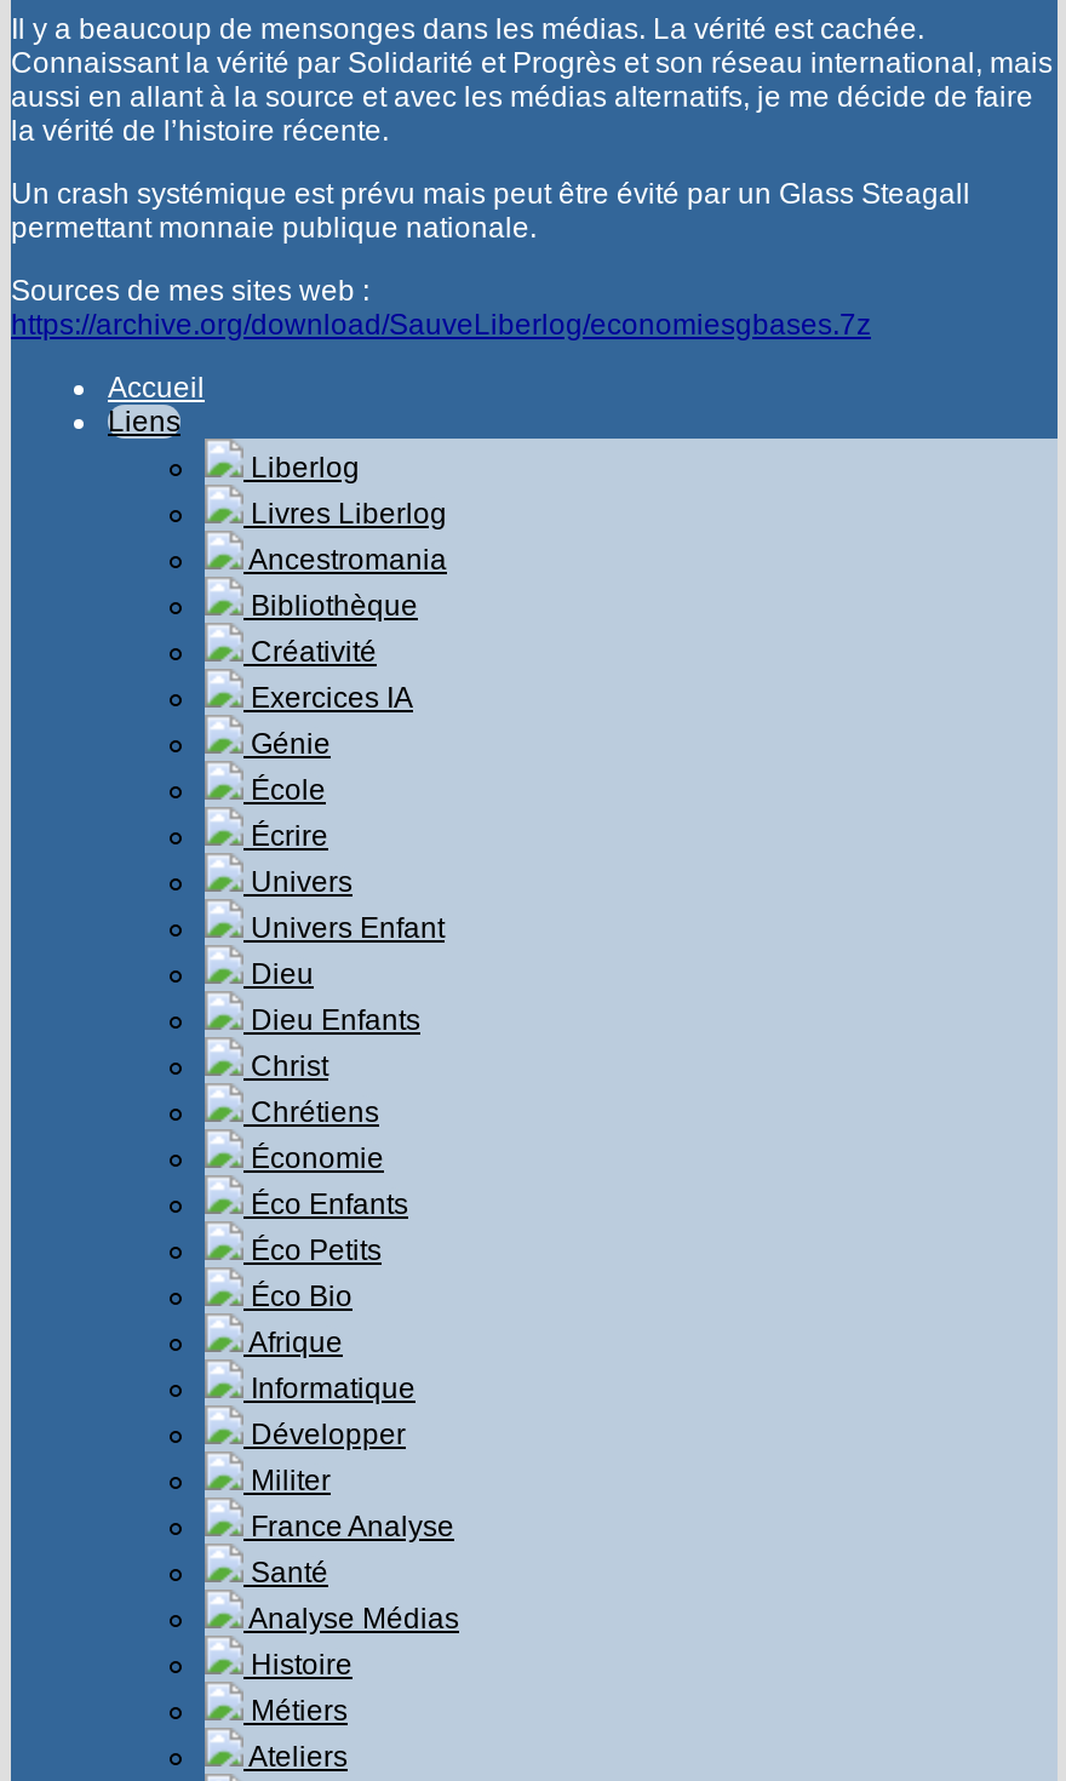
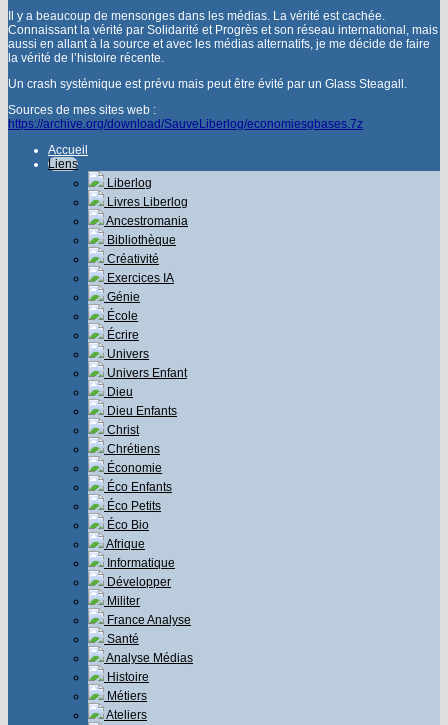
- Un crash systémique est prévu mais peut être évité par un Glass Steagall
- permettant monnaie publique nationale.
+ Un crash systémique est prévu mais peut être évité par un Glass Steagall.
